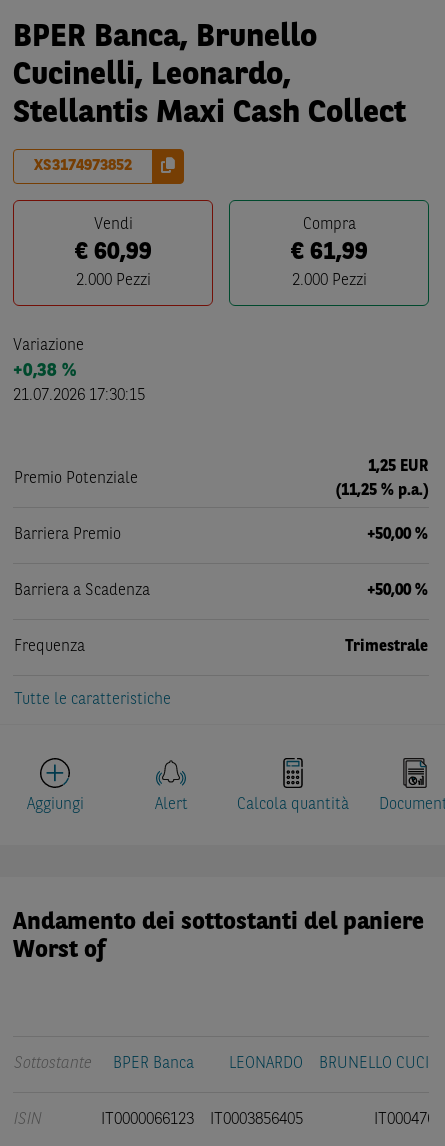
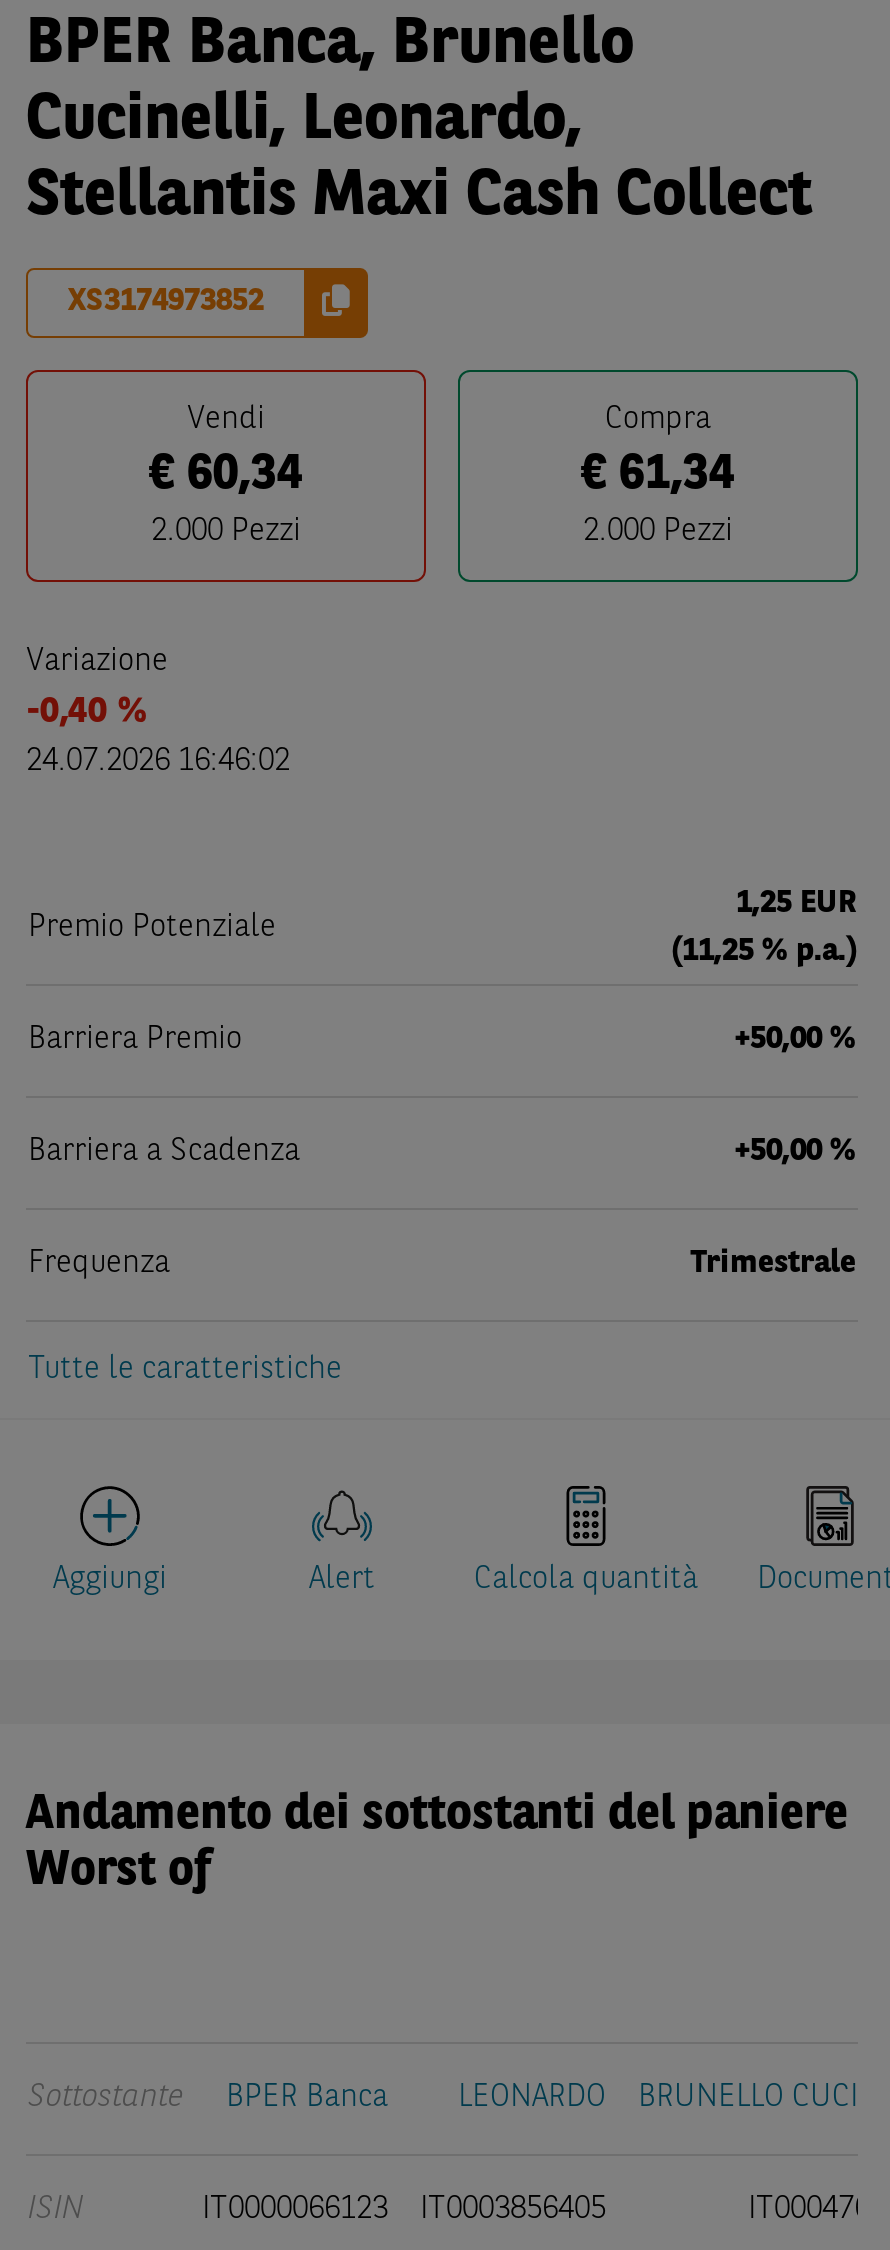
- € 60,99
+ € 60,34

- € 61,99
+ € 61,34

- +0,38 %
+ -0,40 %

- 21.07.2026 17:30:15
+ 24.07.2026 16:46:02
